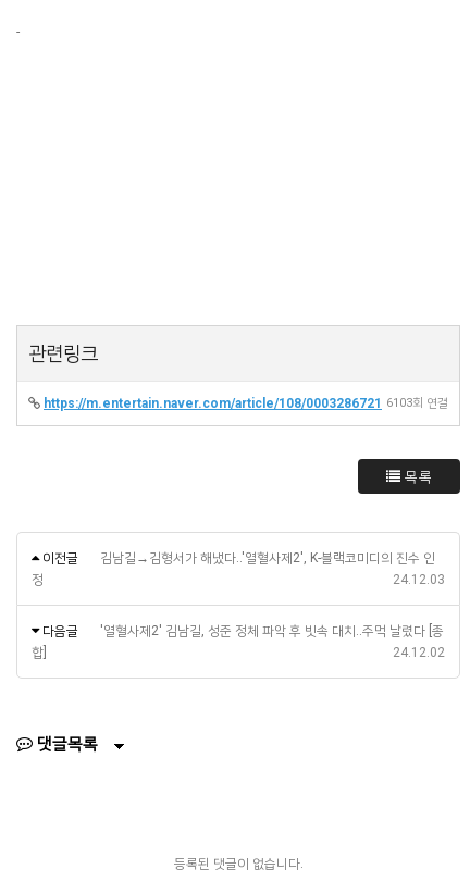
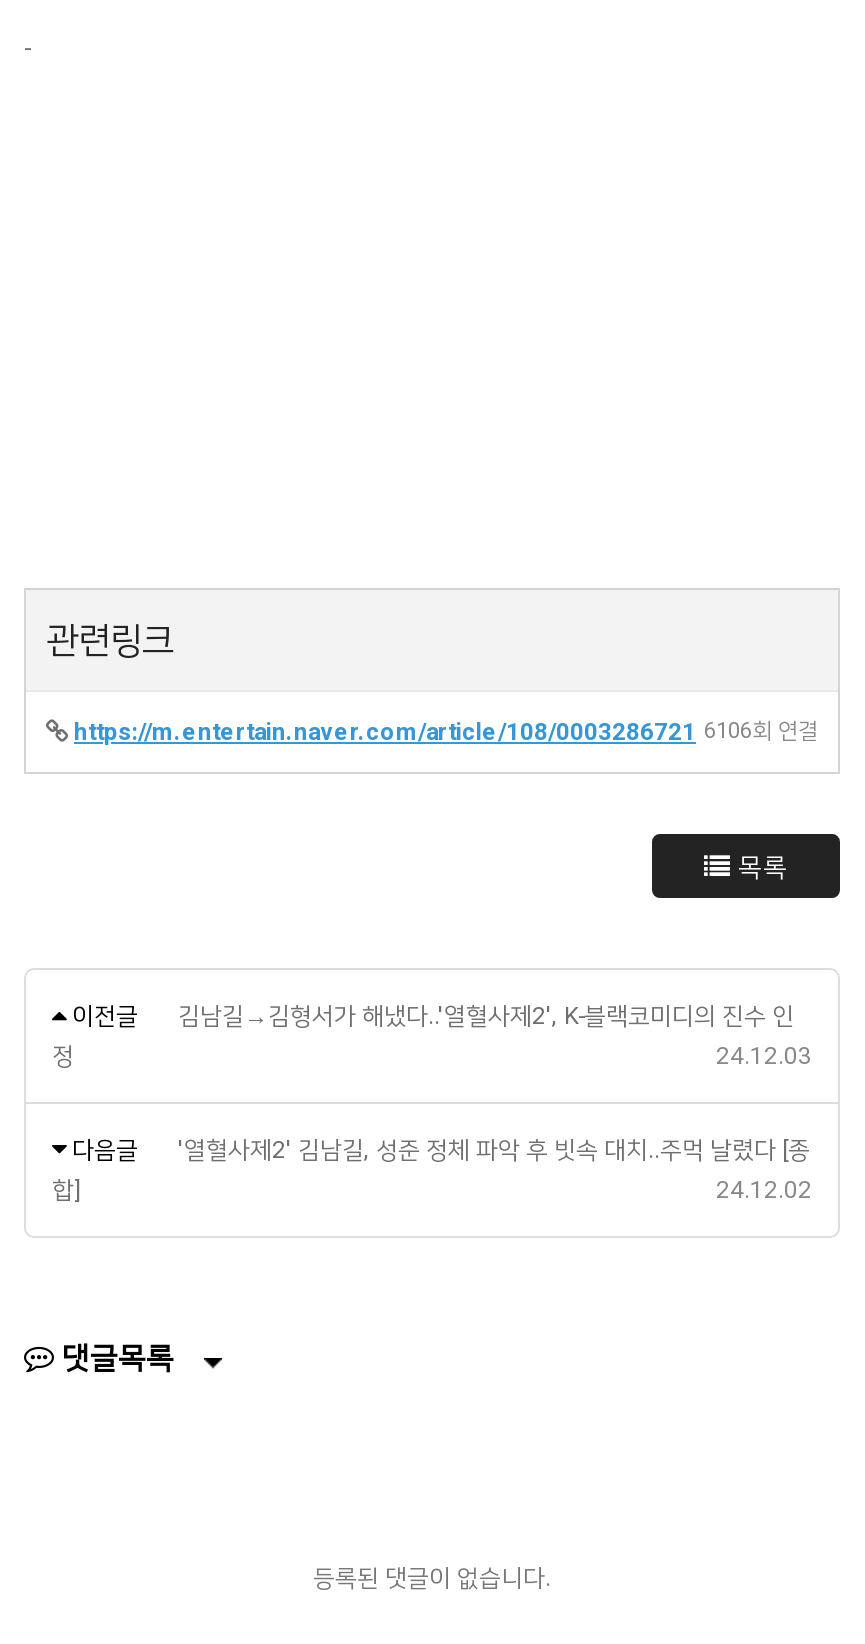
- https://m.entertain.naver.com/article/108/0003286721 6103회 연결
+ https://m.entertain.naver.com/article/108/0003286721 6106회 연결
